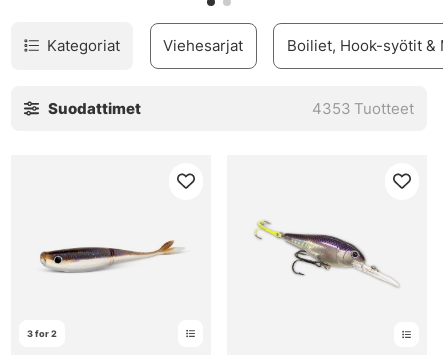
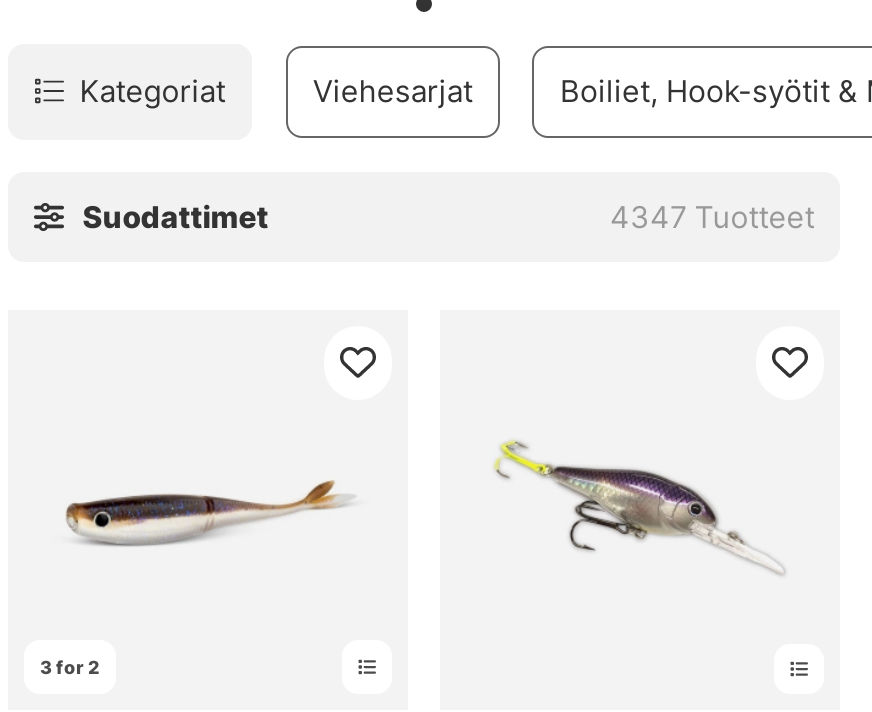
- 4353 Tuotteet
+ 4347 Tuotteet
